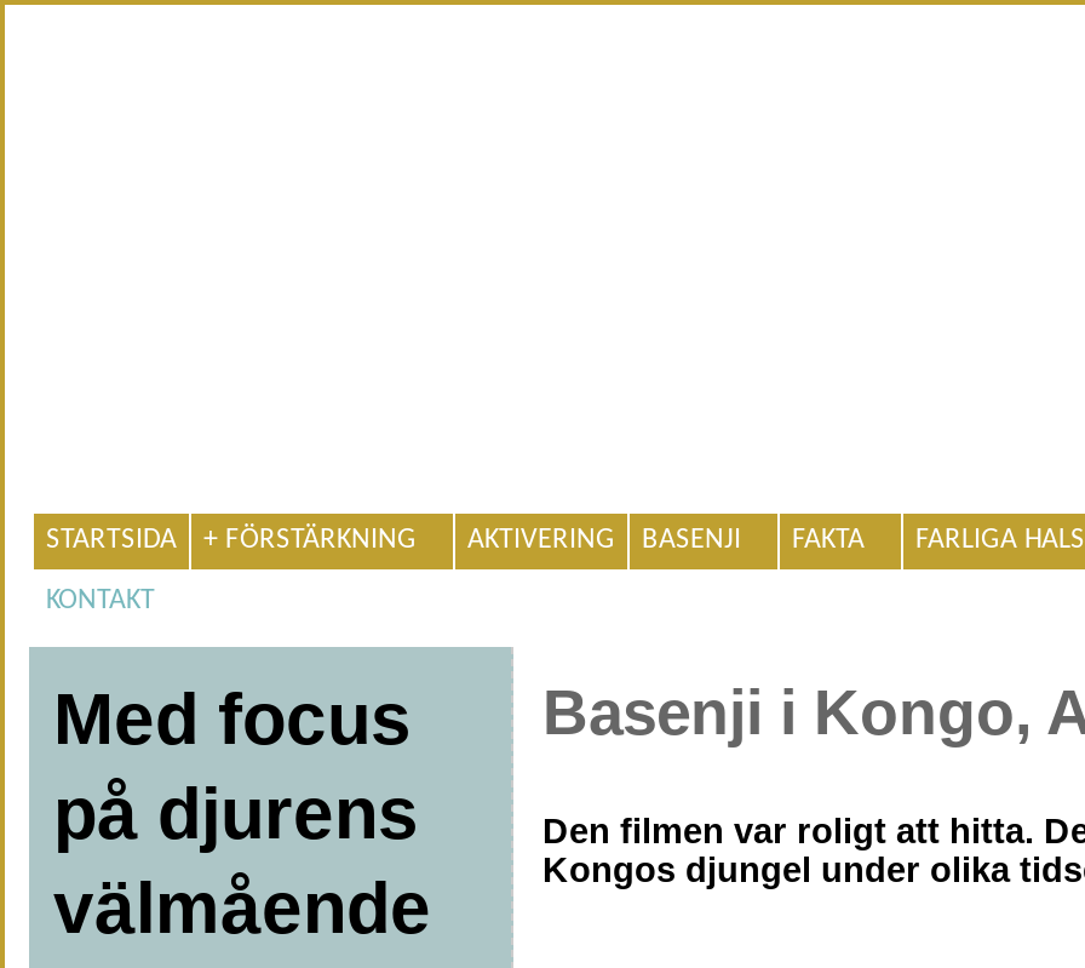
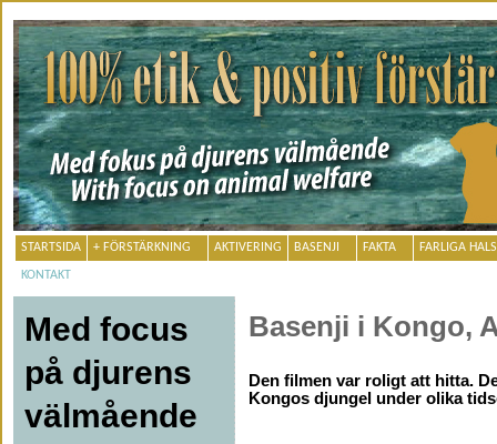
+ [image]
